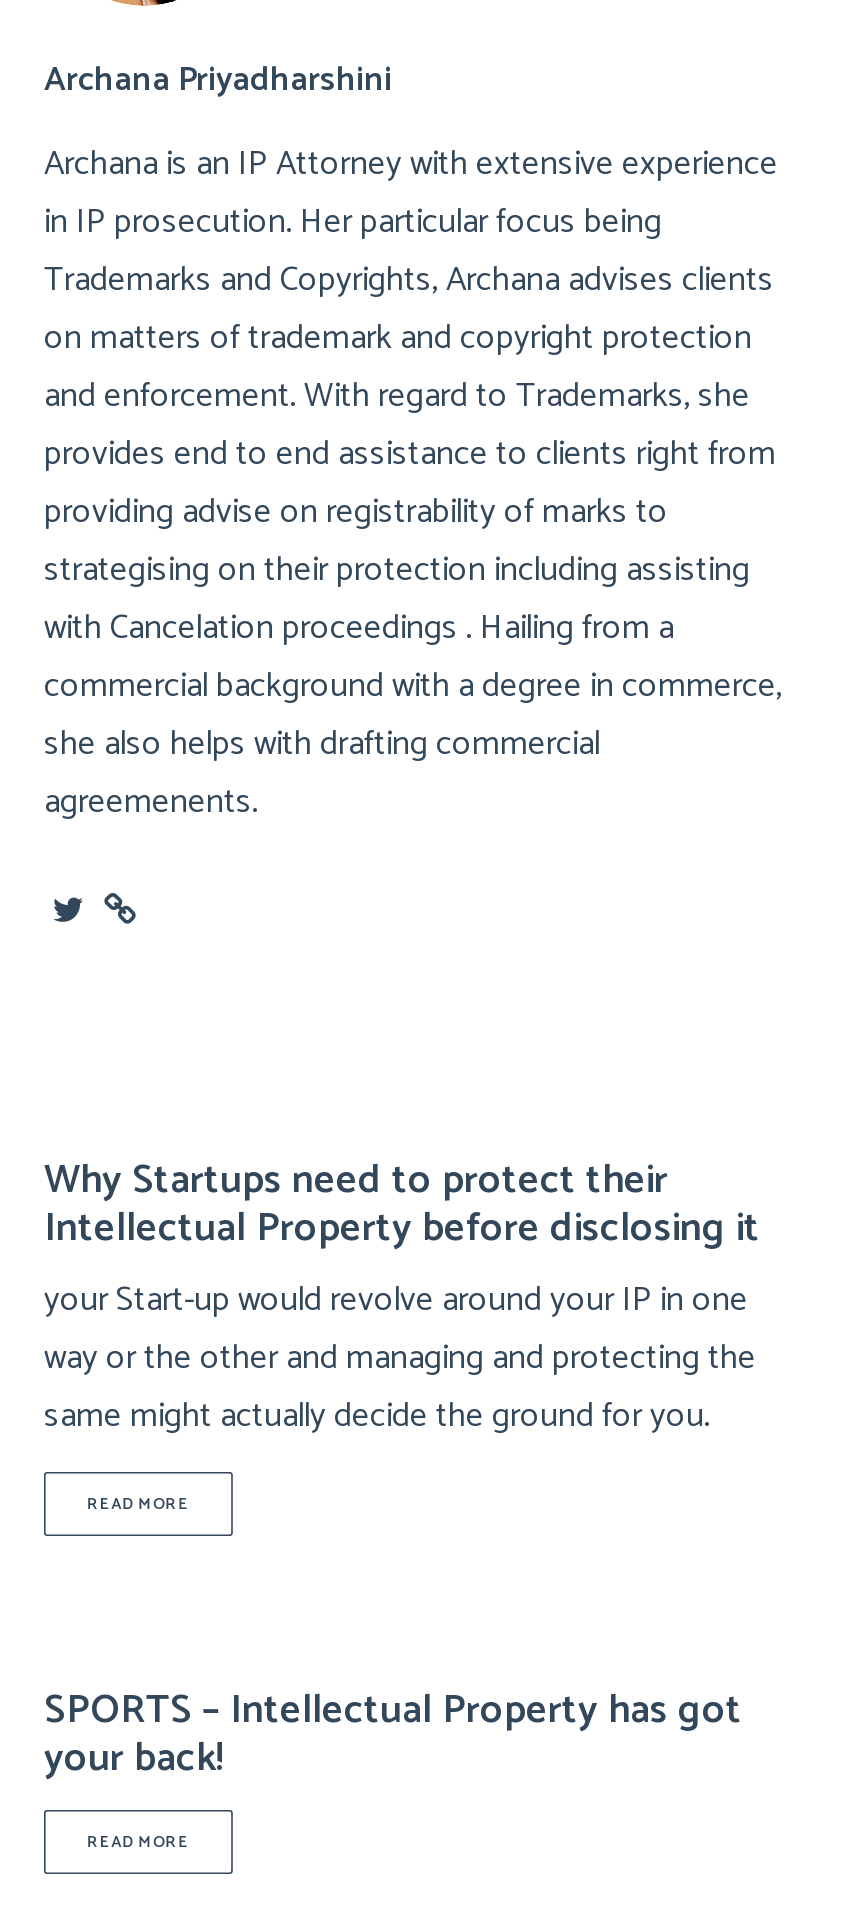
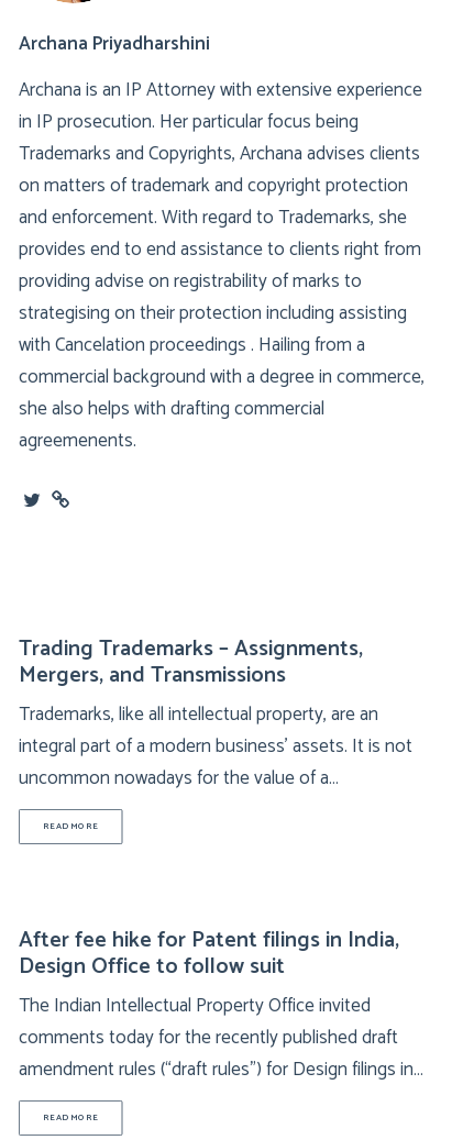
- Why Startups need to protect their
- Intellectual Property before disclosing it
- your Start-up would revolve around your IP in one
- way or the other and managing and protecting the
- same might actually decide the ground for you.
+ Trading Trademarks – Assignments,
+ Mergers, and Transmissions
+ Trademarks, like all intellectual property, are an
+ integral part of a modern business’ assets. It is not
+ uncommon nowadays for the value of a…

- SPORTS – Intellectual Property has got
- your back!
+ After fee hike for Patent filings in India,
+ Design Office to follow suit
+ The Indian Intellectual Property Office invited
+ comments today for the recently published draft
+ amendment rules (“draft rules”) for Design filings in…
